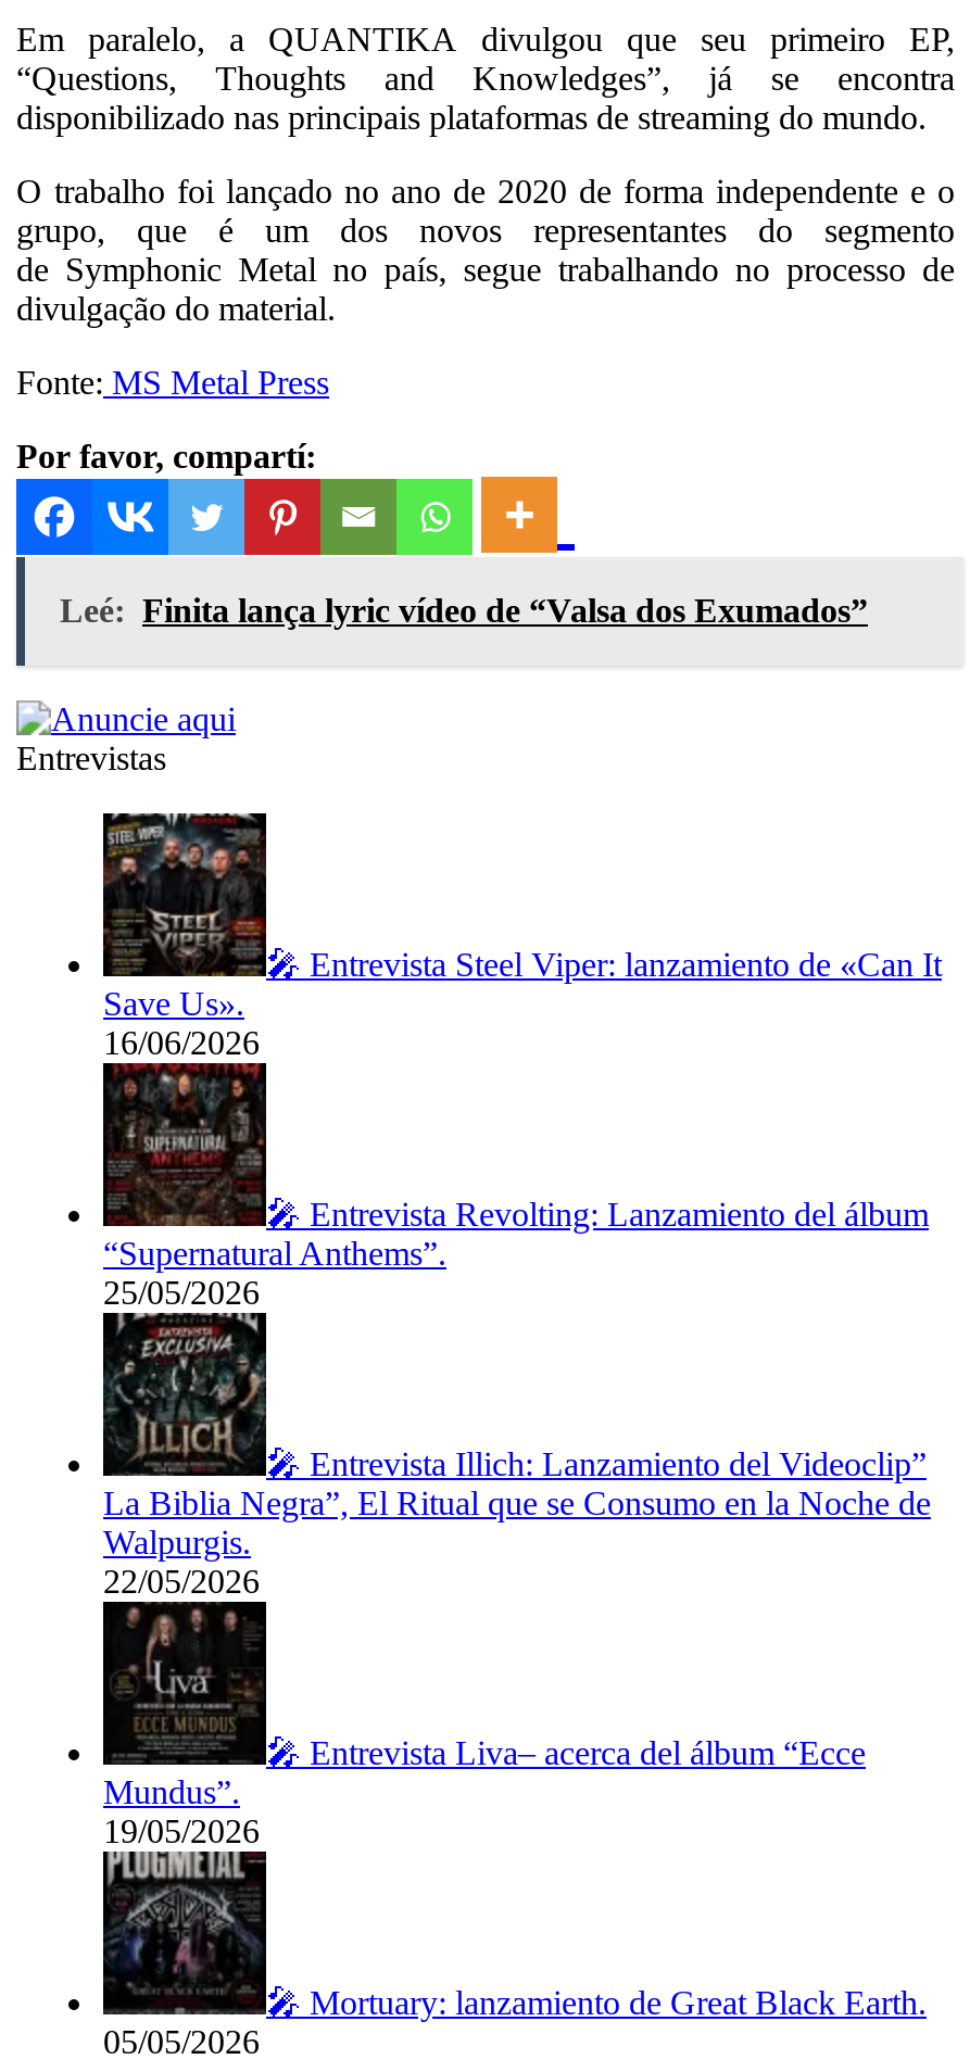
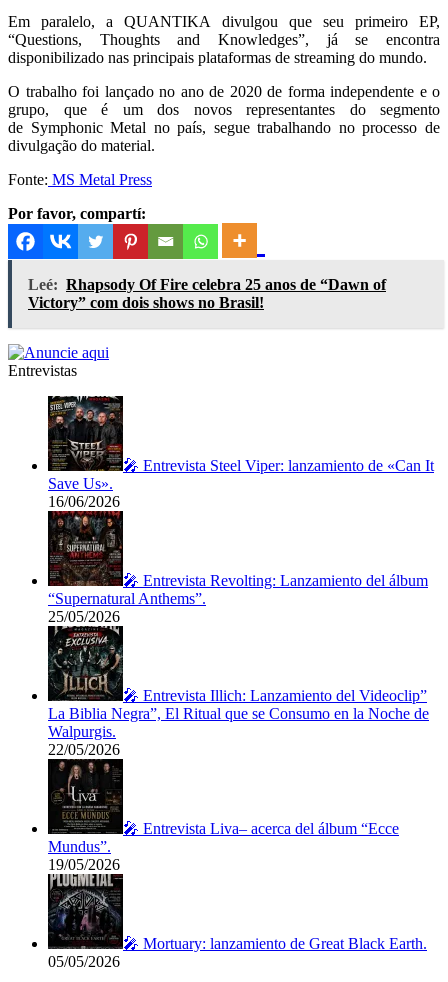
- Leé: Finita lança lyric vídeo de “Valsa dos Exumados”
+ Leé: Rhapsody Of Fire celebra 25 anos de “Dawn of
+ Victory” com dois shows no Brasil!
